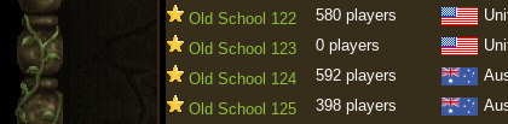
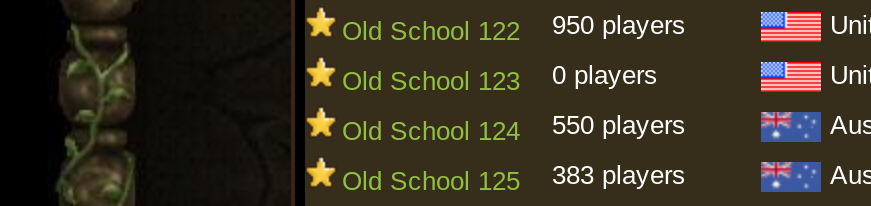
- Old School 122 580 players
+ Old School 122 950 players

- Old School 124 592 players
+ Old School 124 550 players

- Old School 125 398 players
+ Old School 125 383 players
